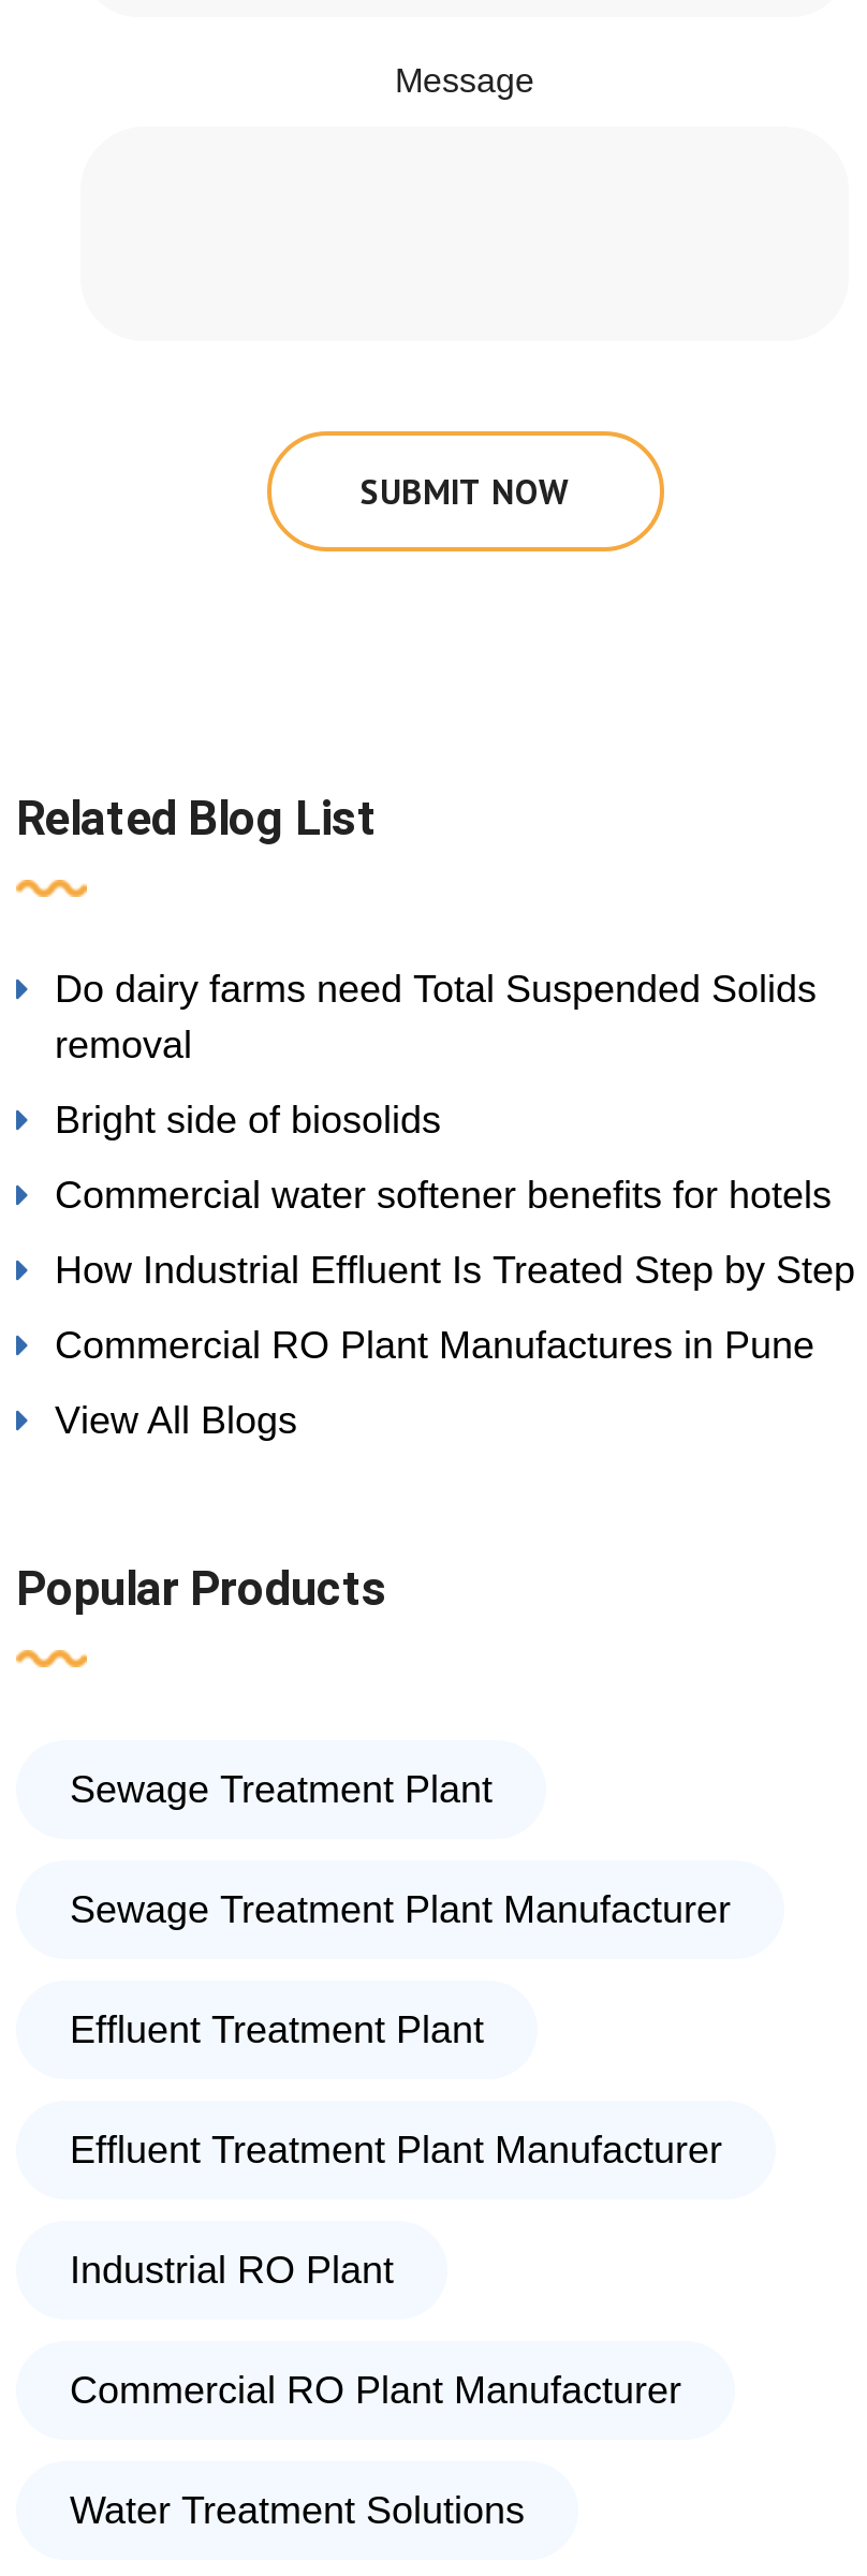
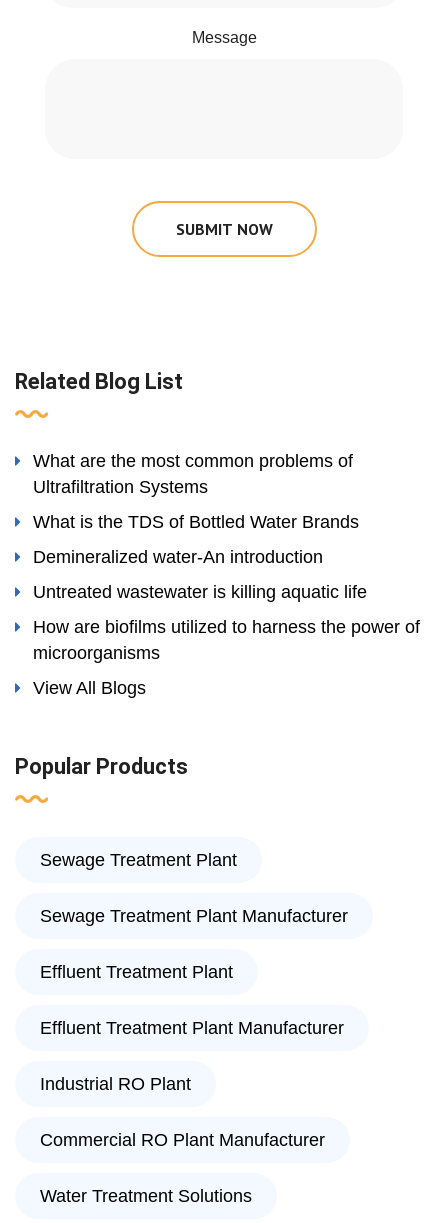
- Do dairy farms need Total Suspended Solids
- removal
+ What are the most common problems of
+ Ultrafiltration Systems

- Bright side of biosolids
+ What is the TDS of Bottled Water Brands

- Commercial water softener benefits for hotels
+ Demineralized water-An introduction

- How Industrial Effluent Is Treated Step by Step
+ Untreated wastewater is killing aquatic life

- Commercial RO Plant Manufactures in Pune
+ How are biofilms utilized to harness the power of
+ microorganisms
